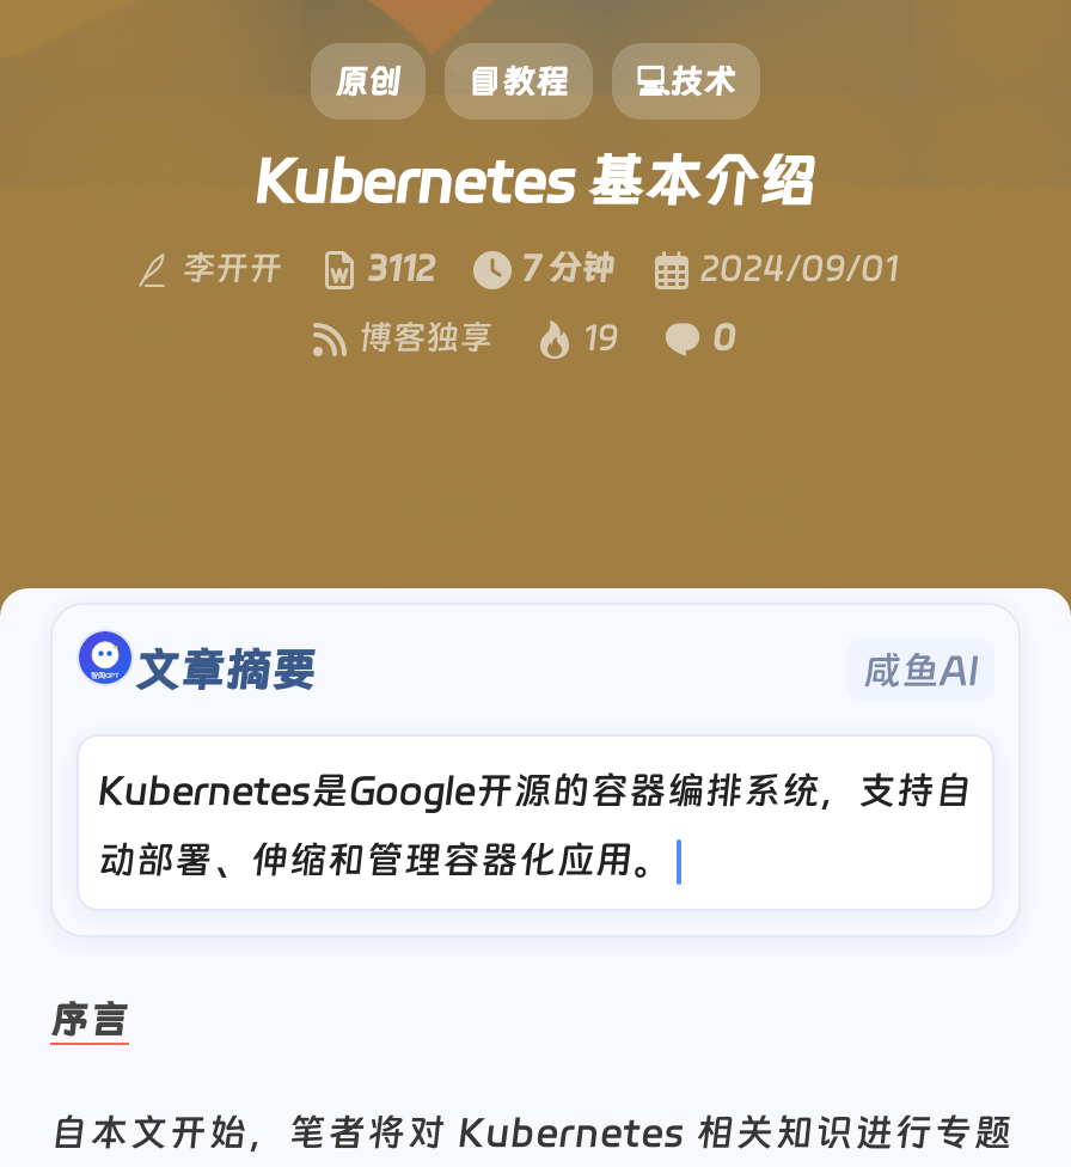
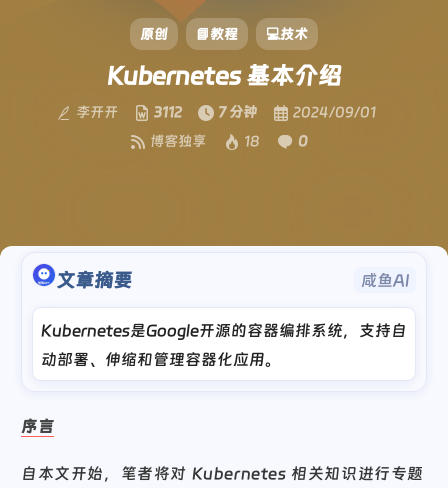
- 19
+ 18
